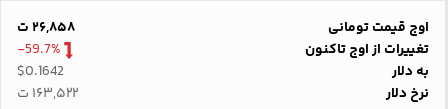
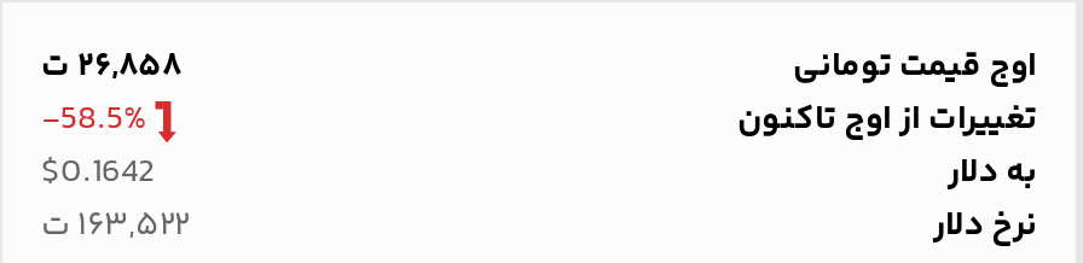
- -59.7%
+ -58.5%
